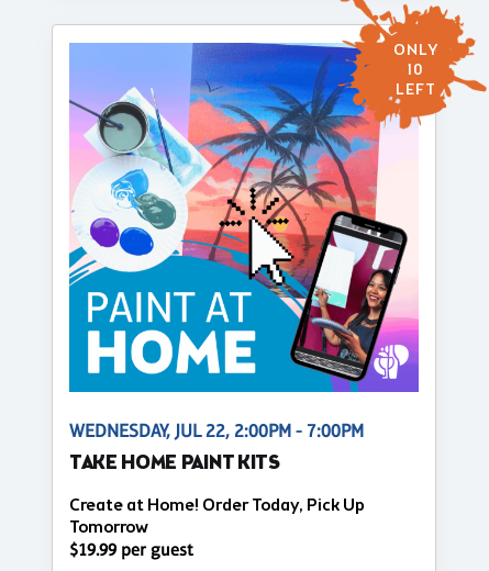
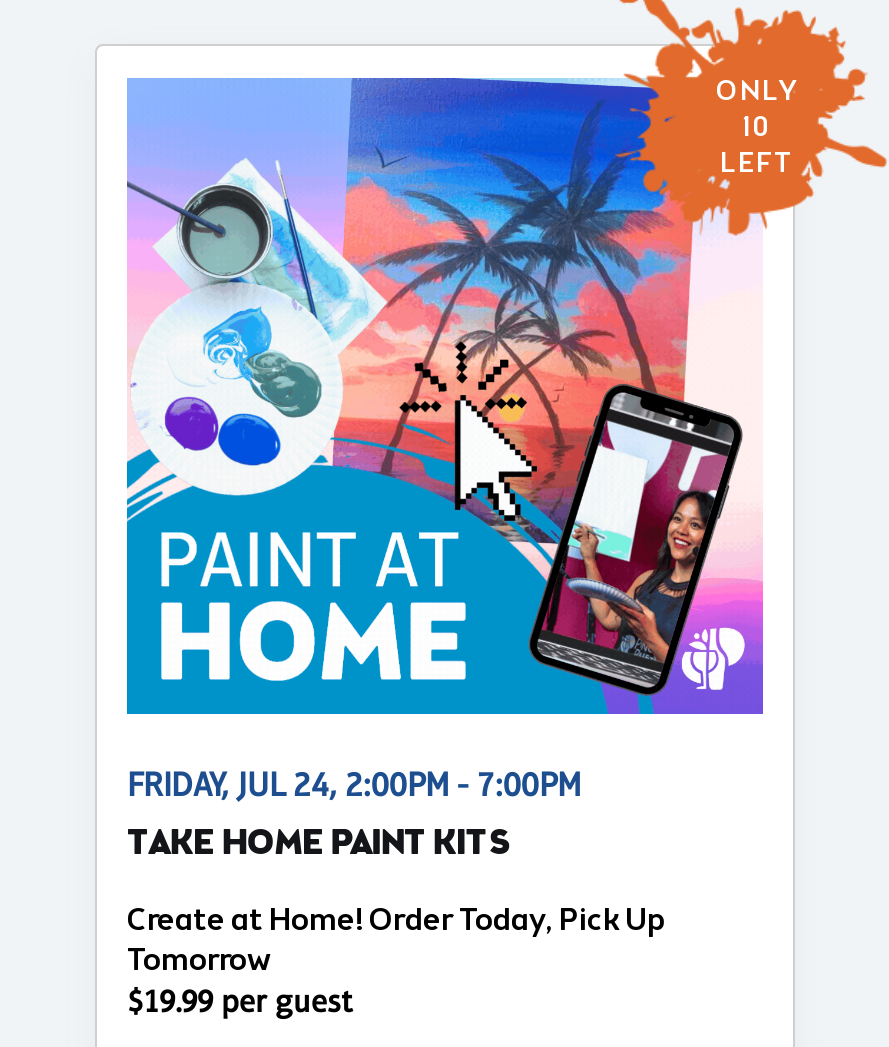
- WEDNESDAY, JUL 22, 2:00PM - 7:00PM
+ FRIDAY, JUL 24, 2:00PM - 7:00PM
